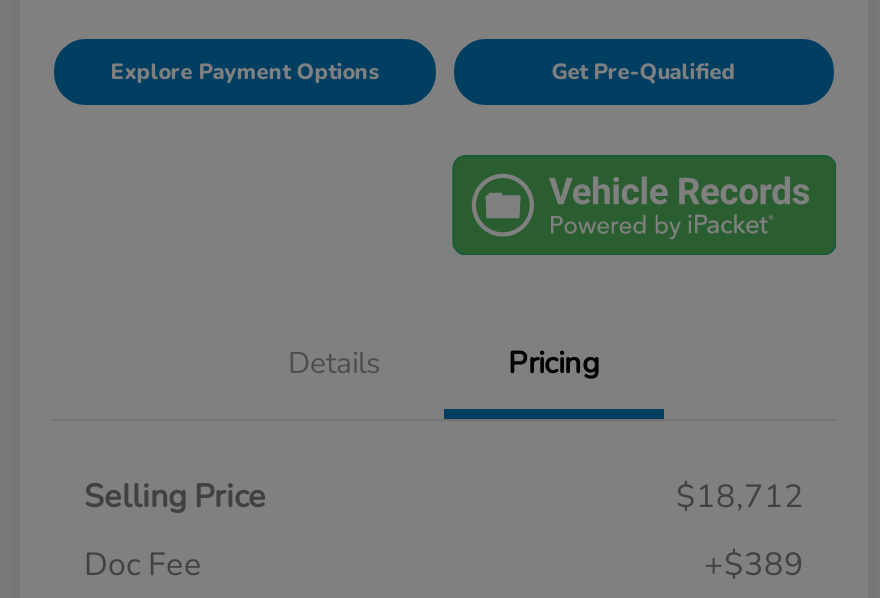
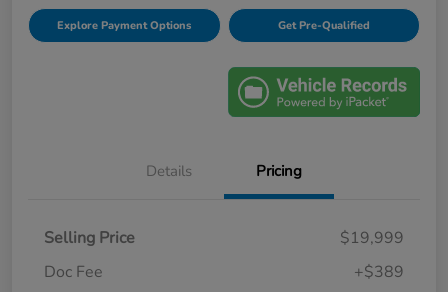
- $18,712
+ $19,999
